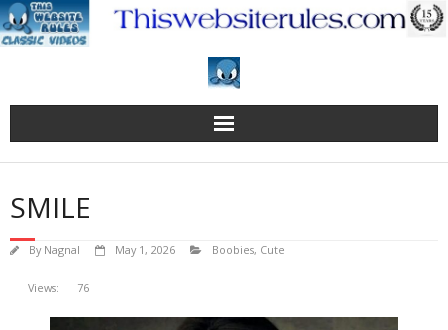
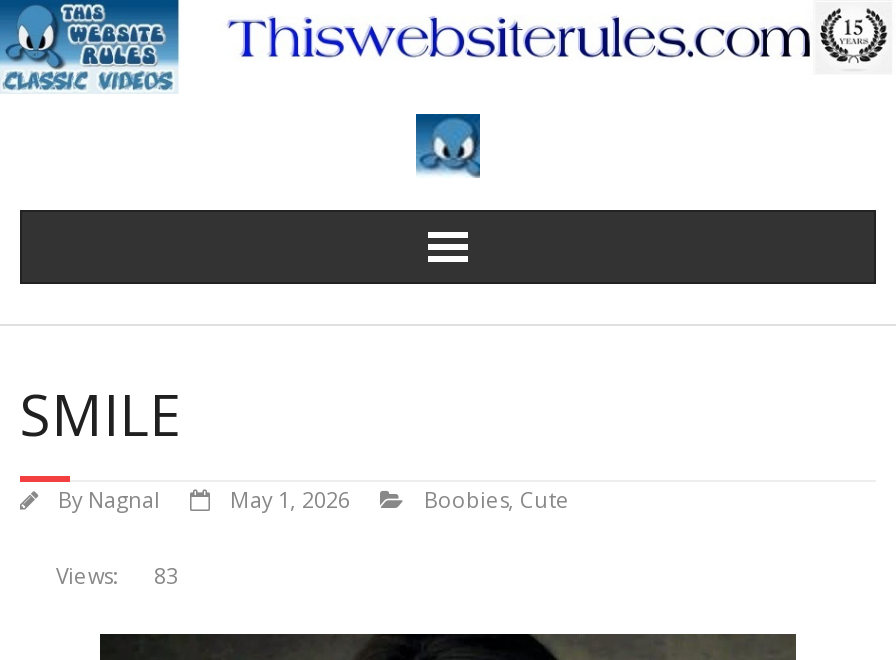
- Views: 76
+ Views: 83
